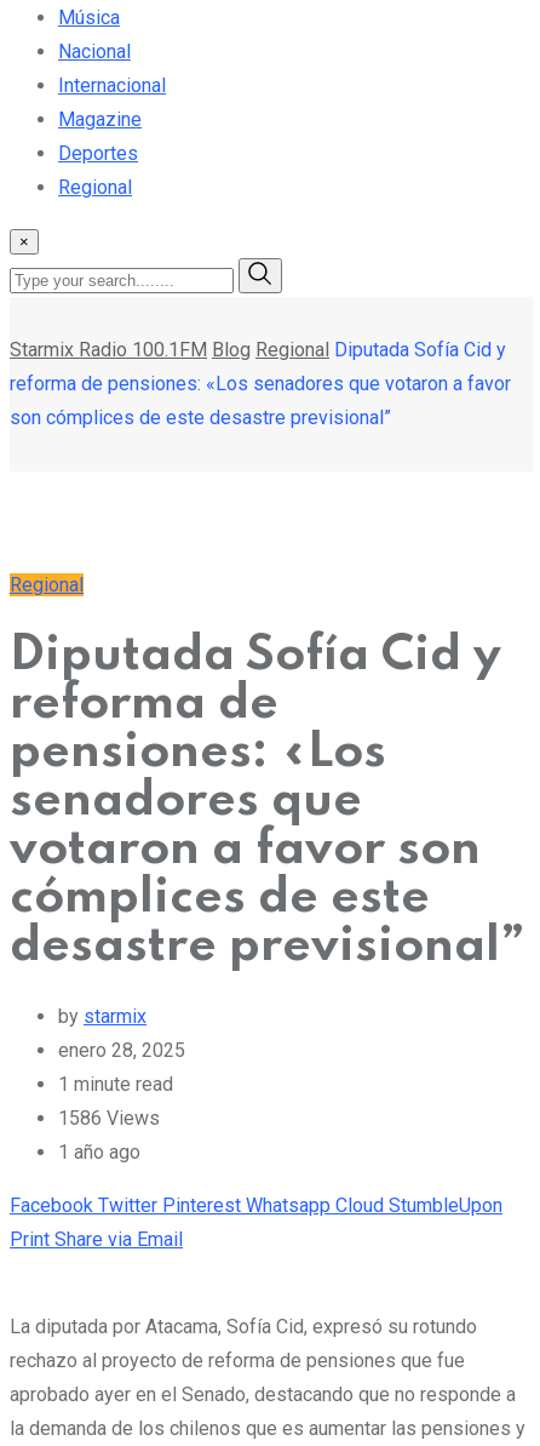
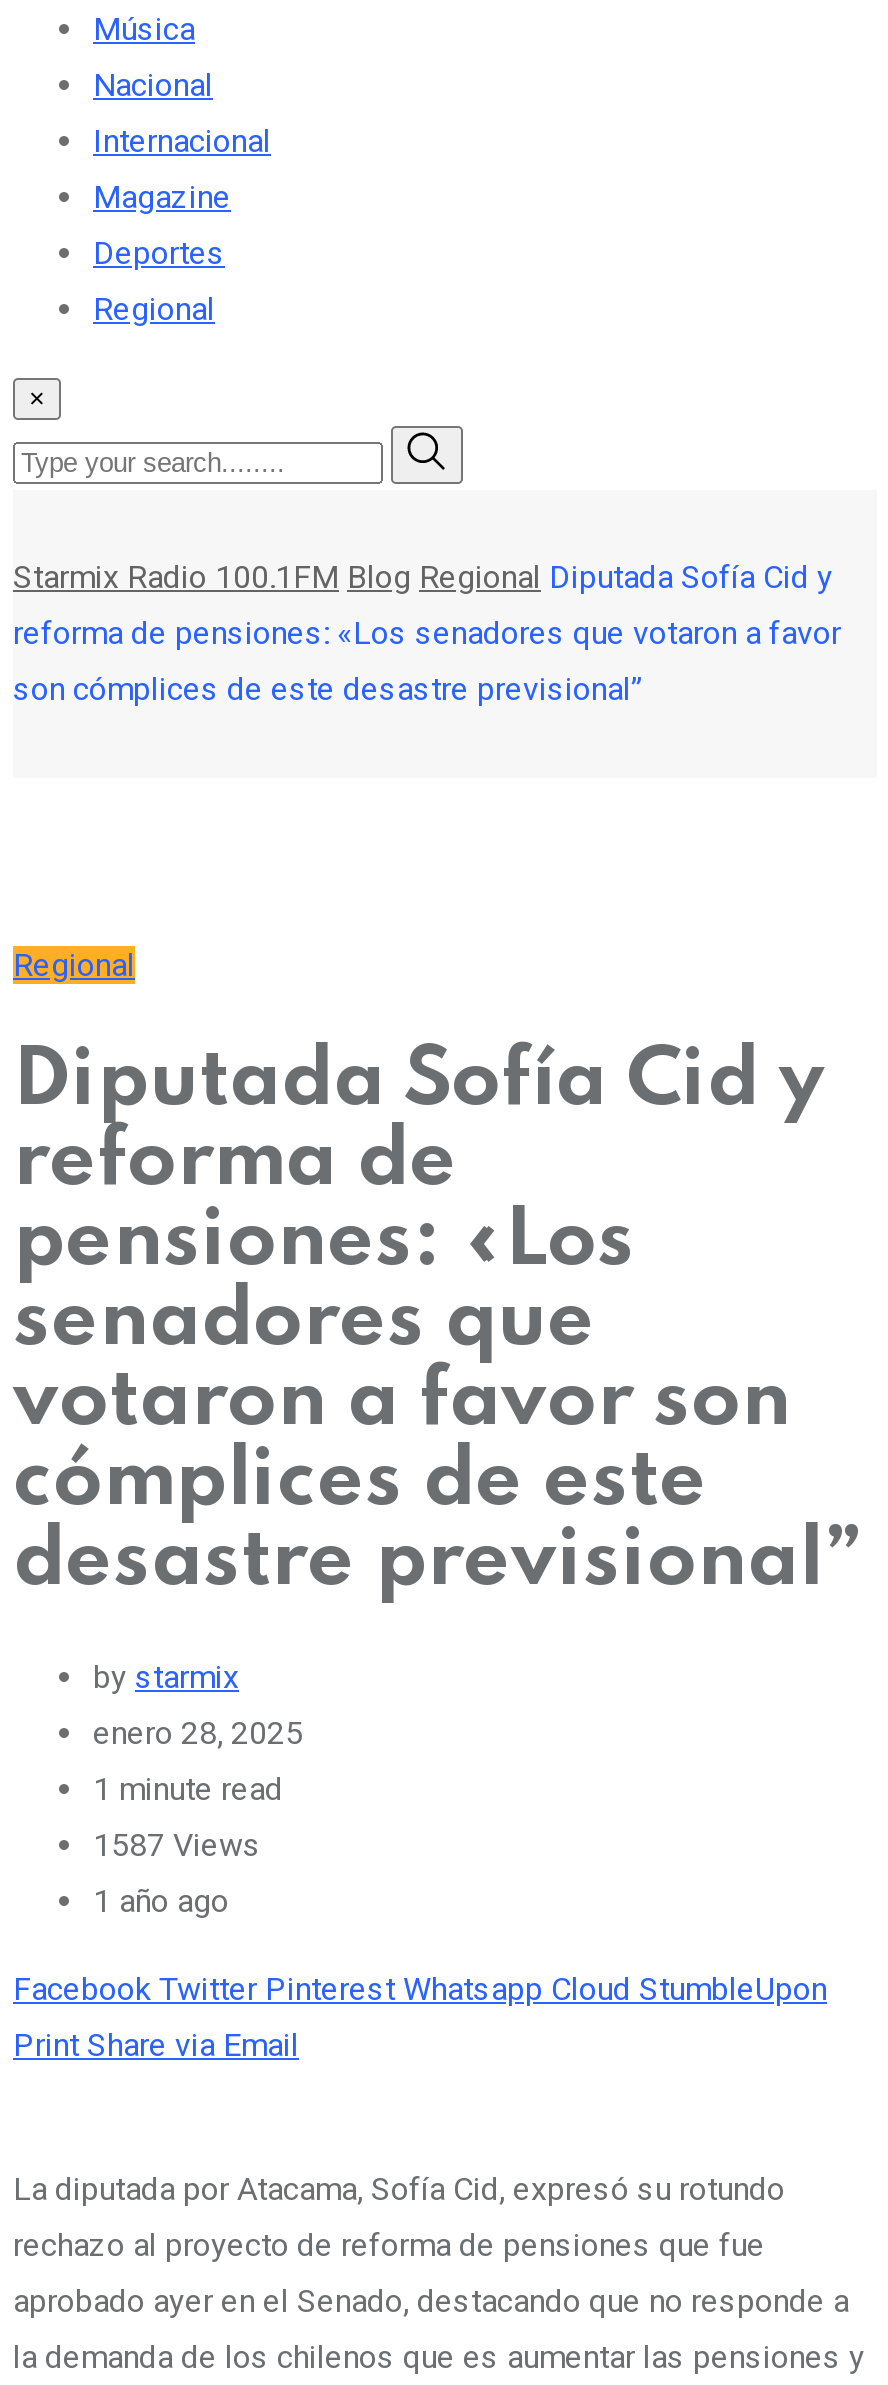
- 1586 Views
+ 1587 Views
